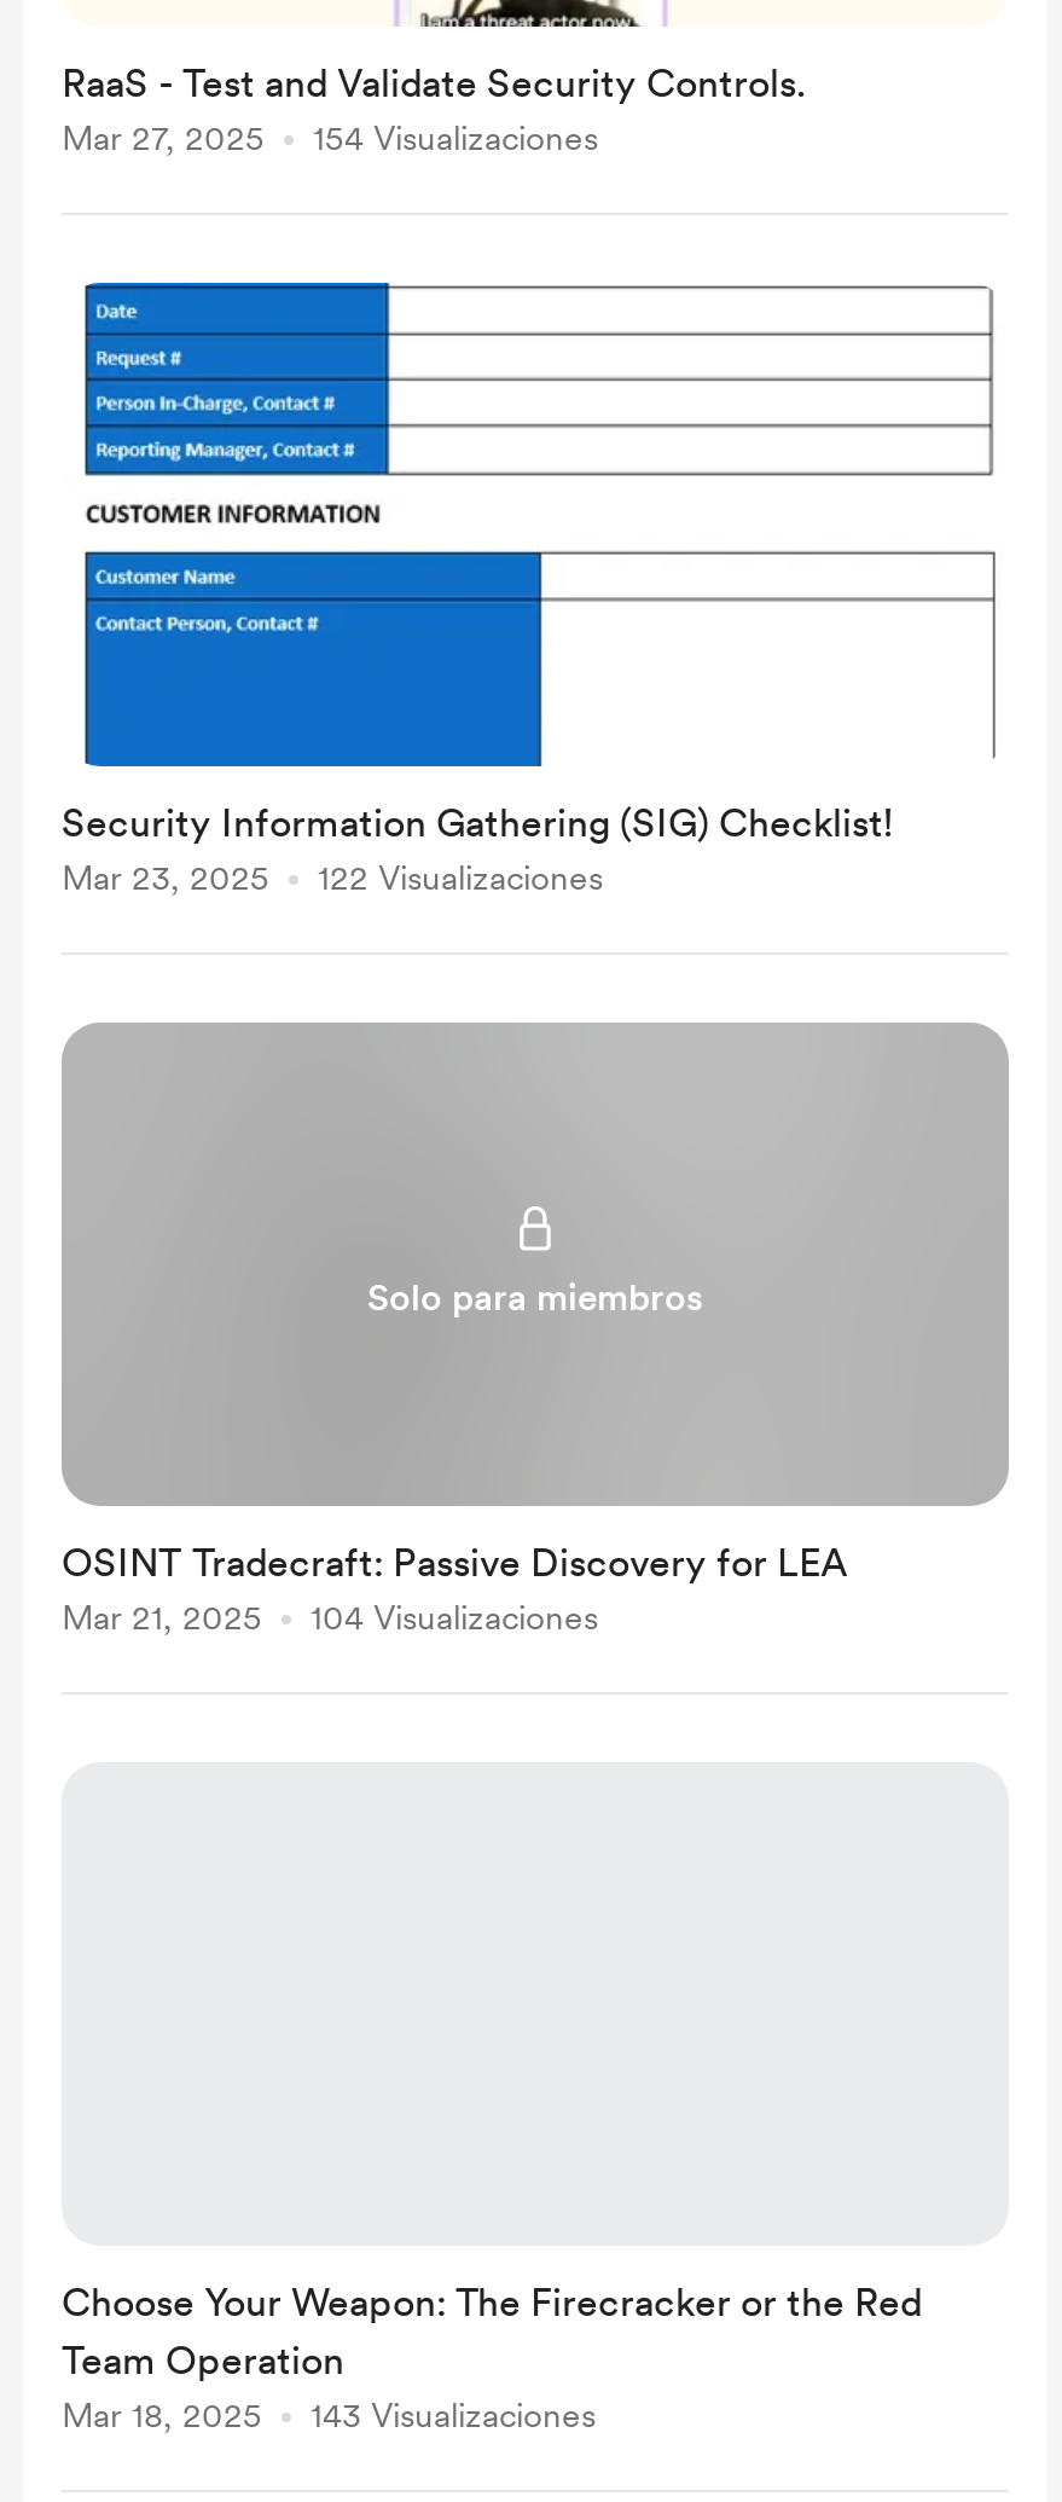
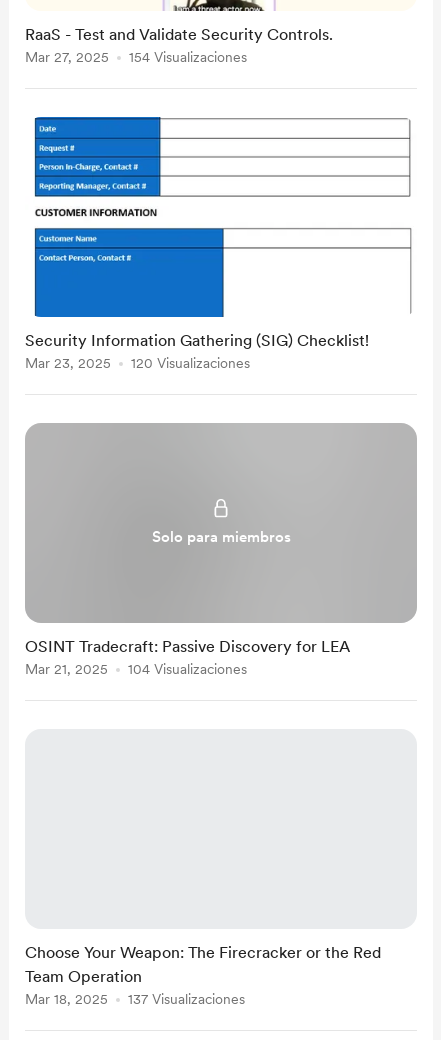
- 122 Visualizaciones
+ 120 Visualizaciones

- 143 Visualizaciones
+ 137 Visualizaciones
